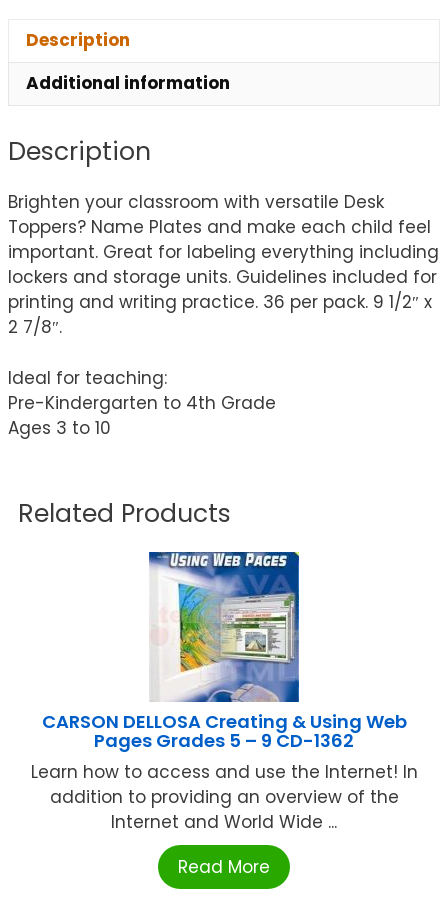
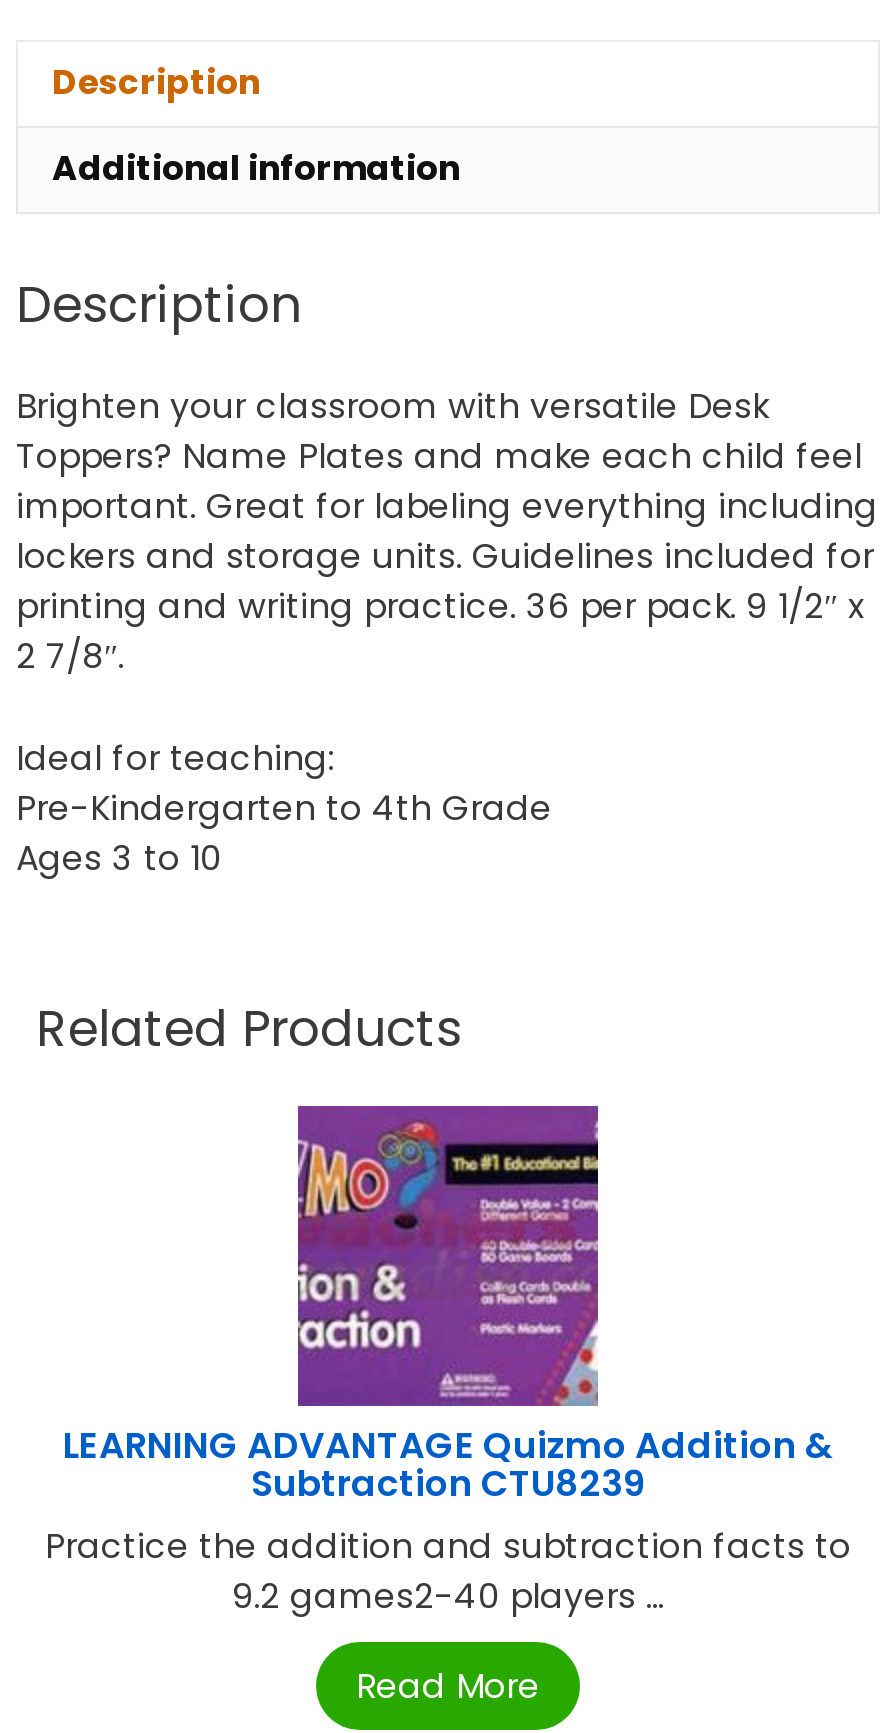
- [image]
- CARSON DELLOSA Creating & Using Web
- Pages Grades 5 – 9 CD-1362
- Learn how to access and use the Internet! In
- addition to providing an overview of the
- Internet and World Wide ...
+ [image]
+ LEARNING ADVANTAGE Quizmo Addition &
+ Subtraction CTU8239
+ Practice the addition and subtraction facts to
+ 9.2 games2-40 players ...
